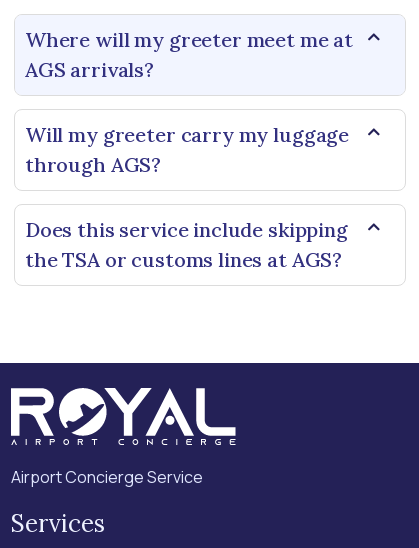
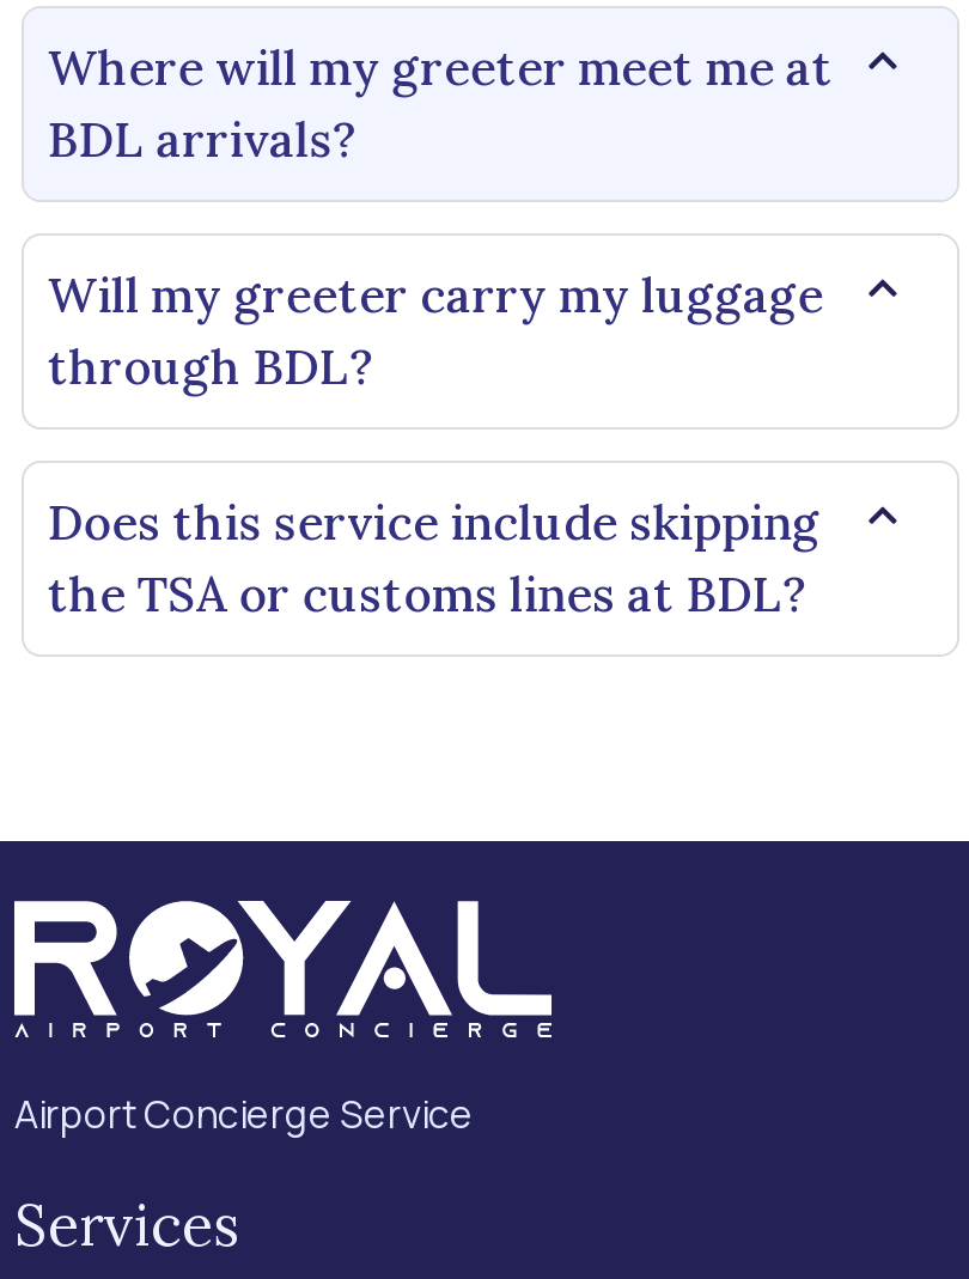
- AGS arrivals?
+ BDL arrivals?

- through AGS?
+ through BDL?

- the TSA or customs lines at AGS?
+ the TSA or customs lines at BDL?
